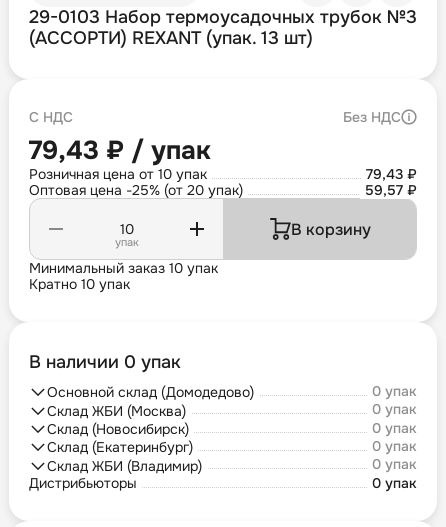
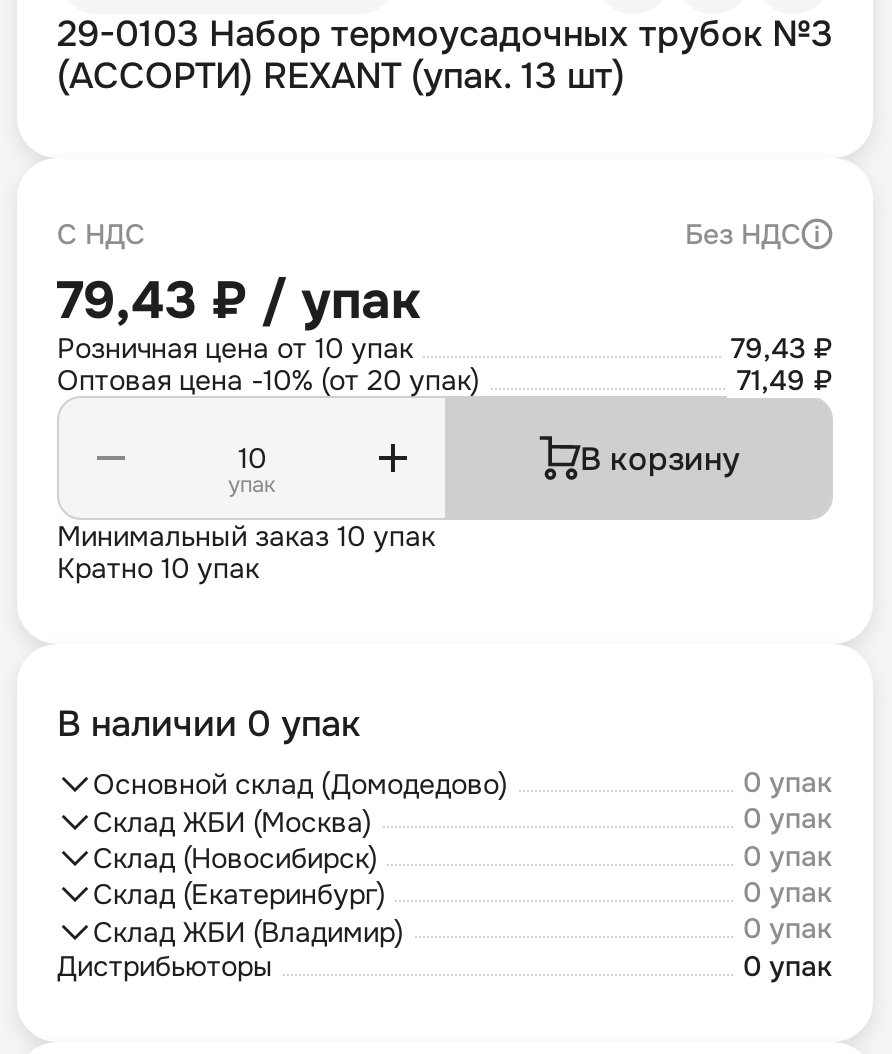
- Оптовая цена -25% (от 20 упак)
+ Оптовая цена -10% (от 20 упак)

- 59,57 ₽
+ 71,49 ₽
